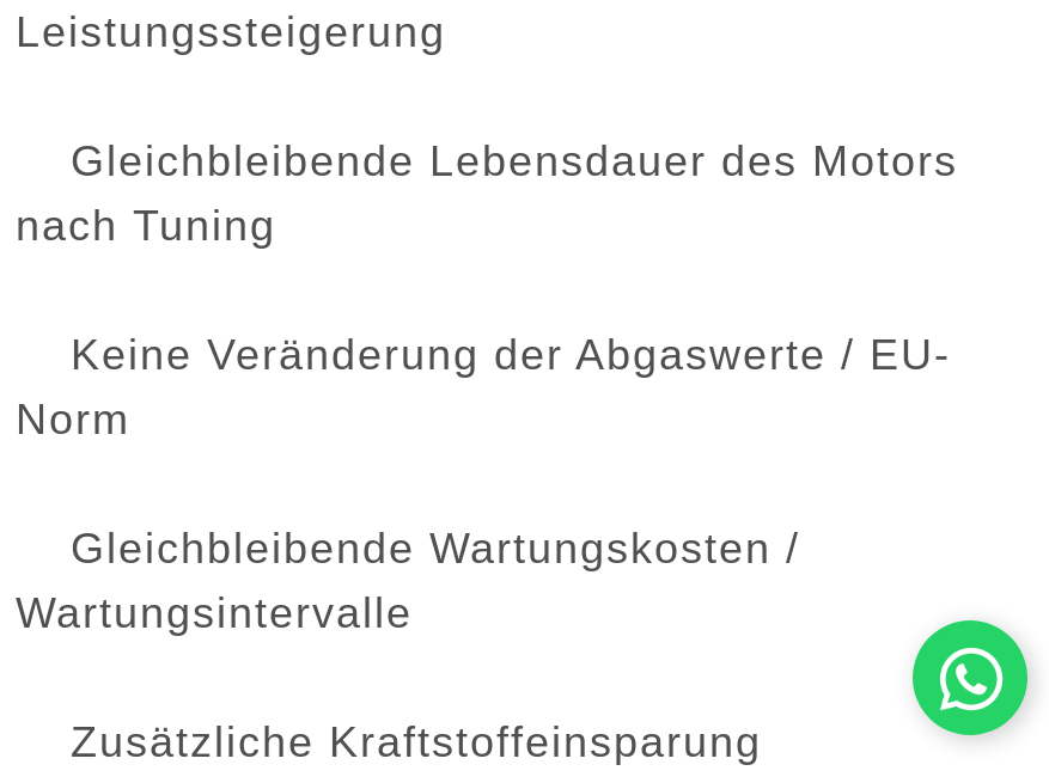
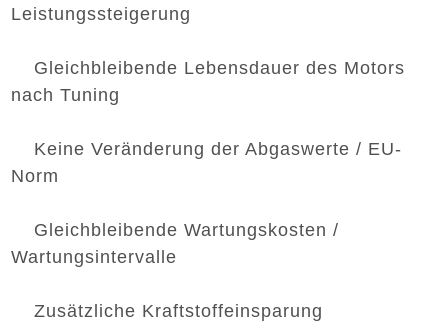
- [image]
